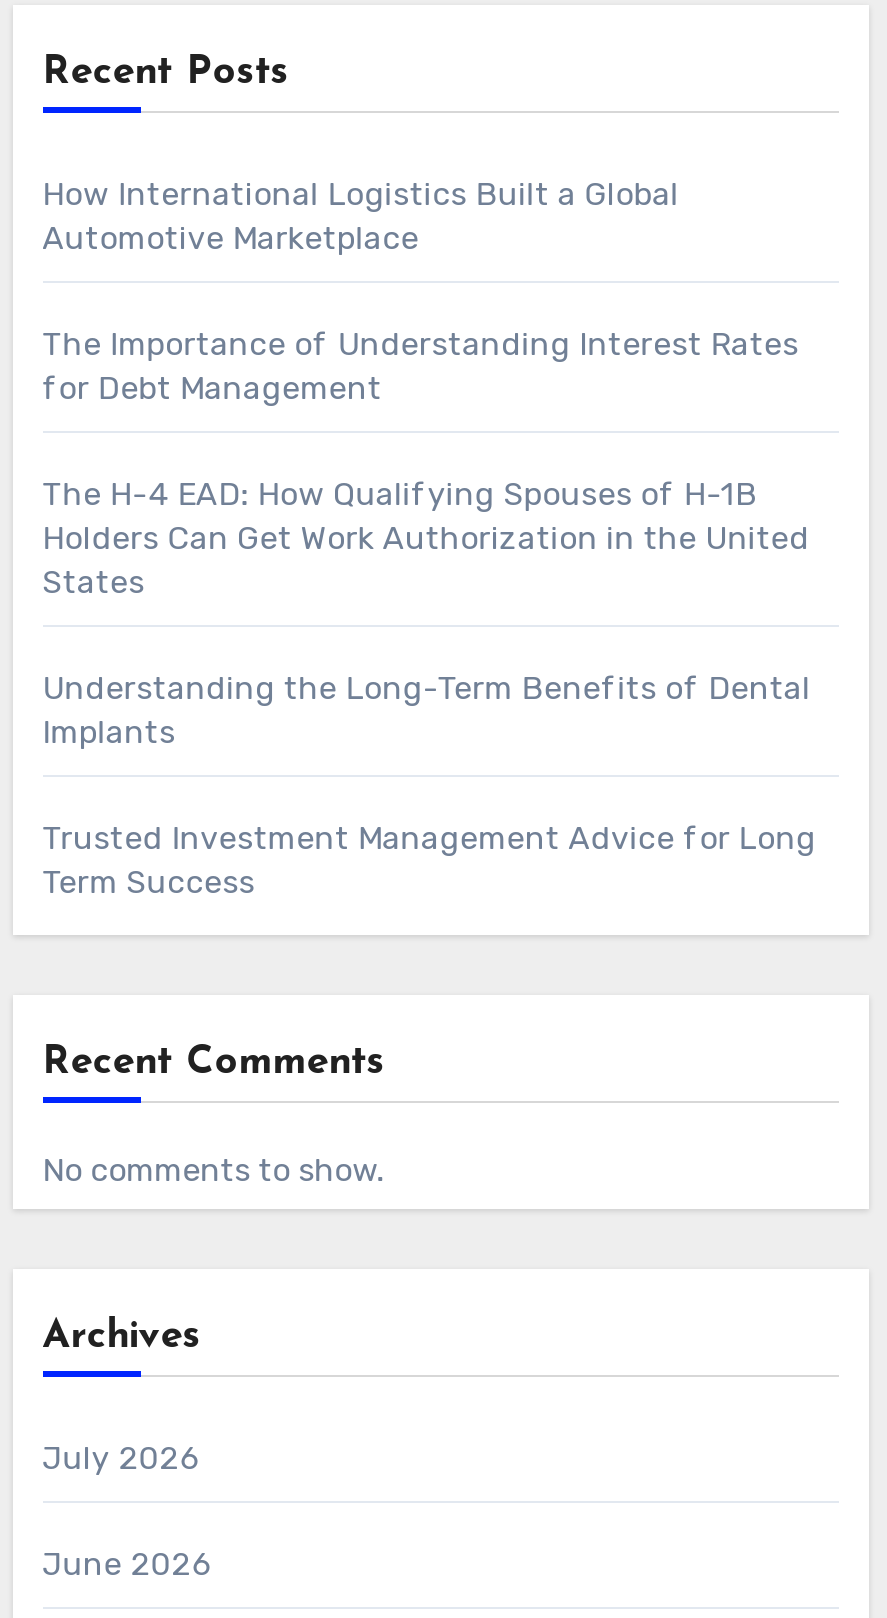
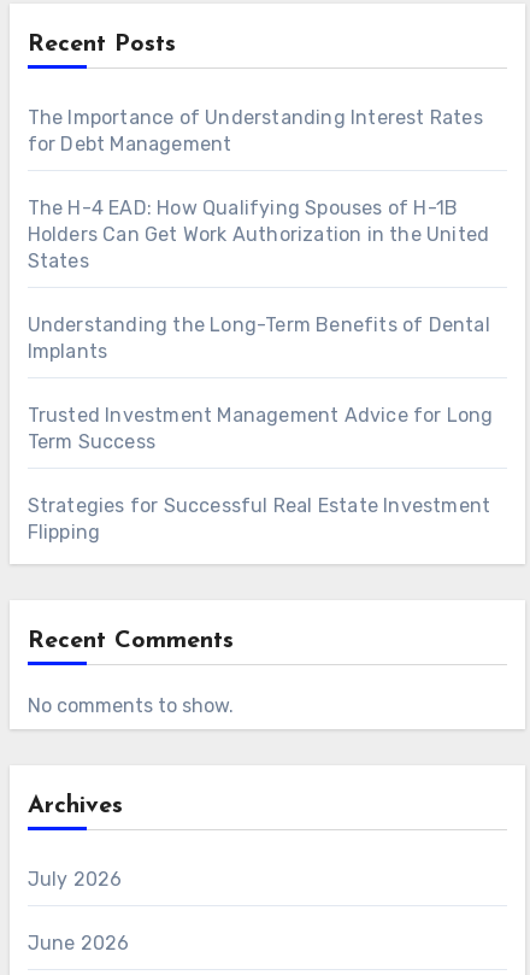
- How International Logistics Built a Global
- Automotive Marketplace

moved up: The Importance of Understanding Interest Rates | for Debt Management | The H-4 EAD: How Qualifying Spouses of H-1B | ... | Trusted Investment Management Advice for Long | Term Success

+ Strategies for Successful Real Estate Investment
+ Flipping
